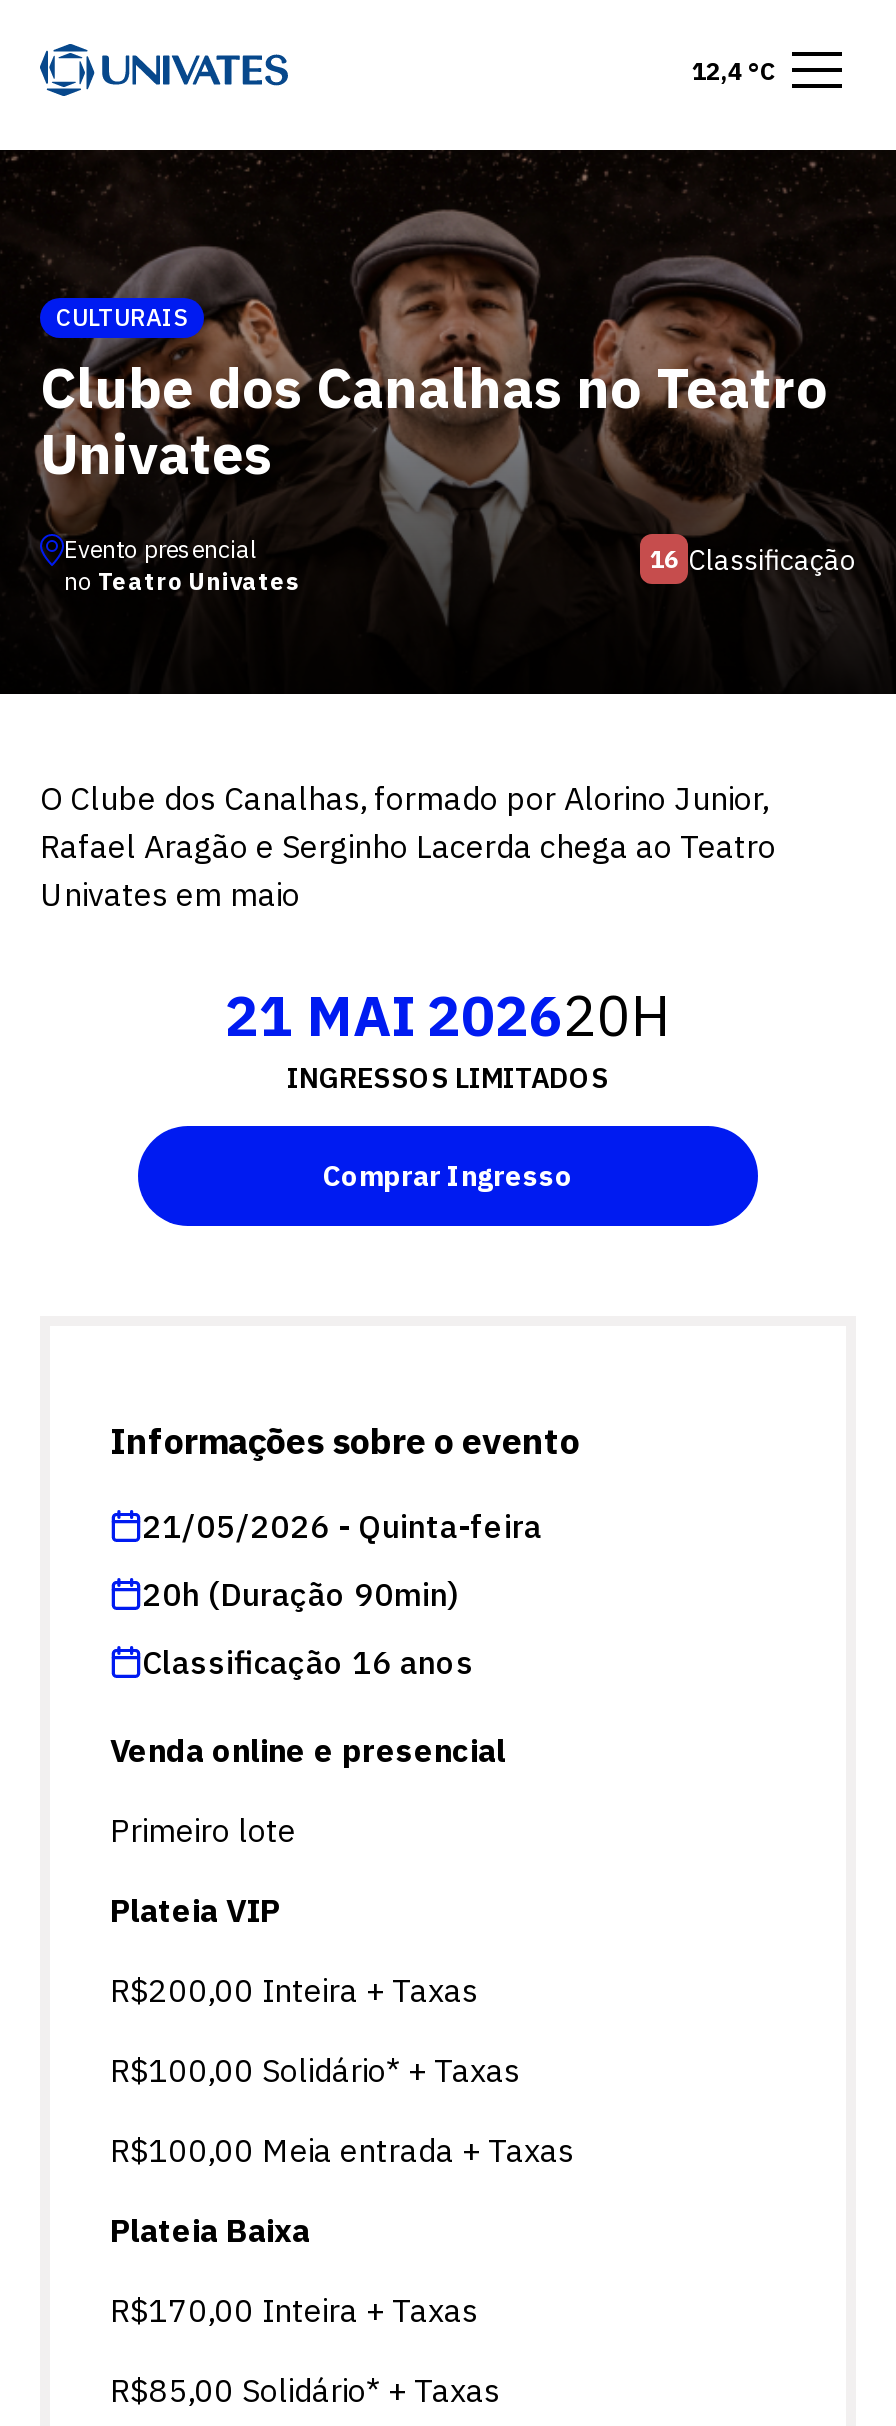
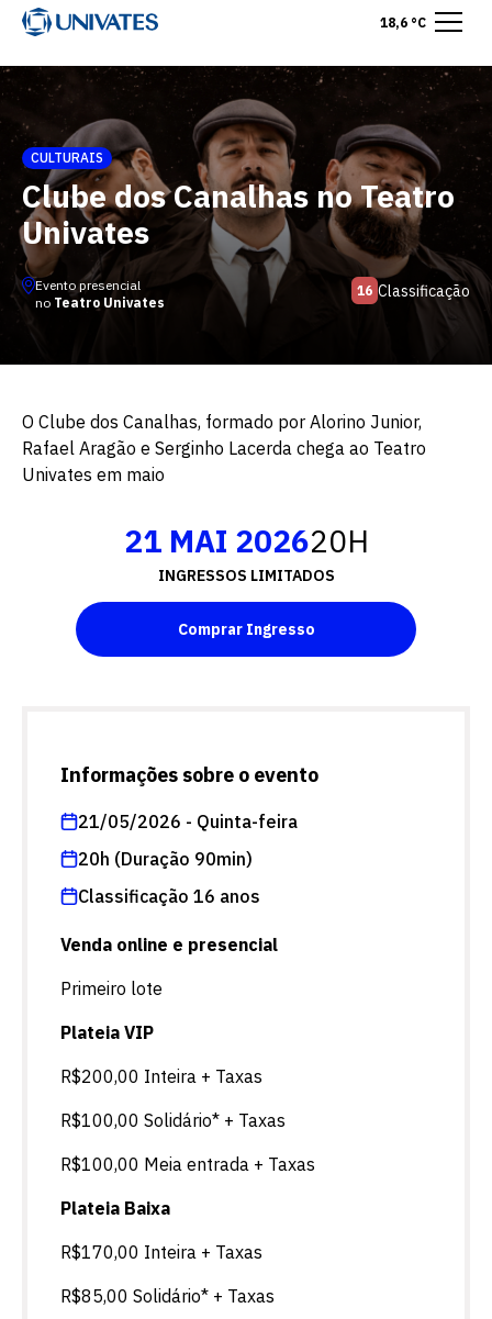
- 12,4 °C
+ 18,6 °C
